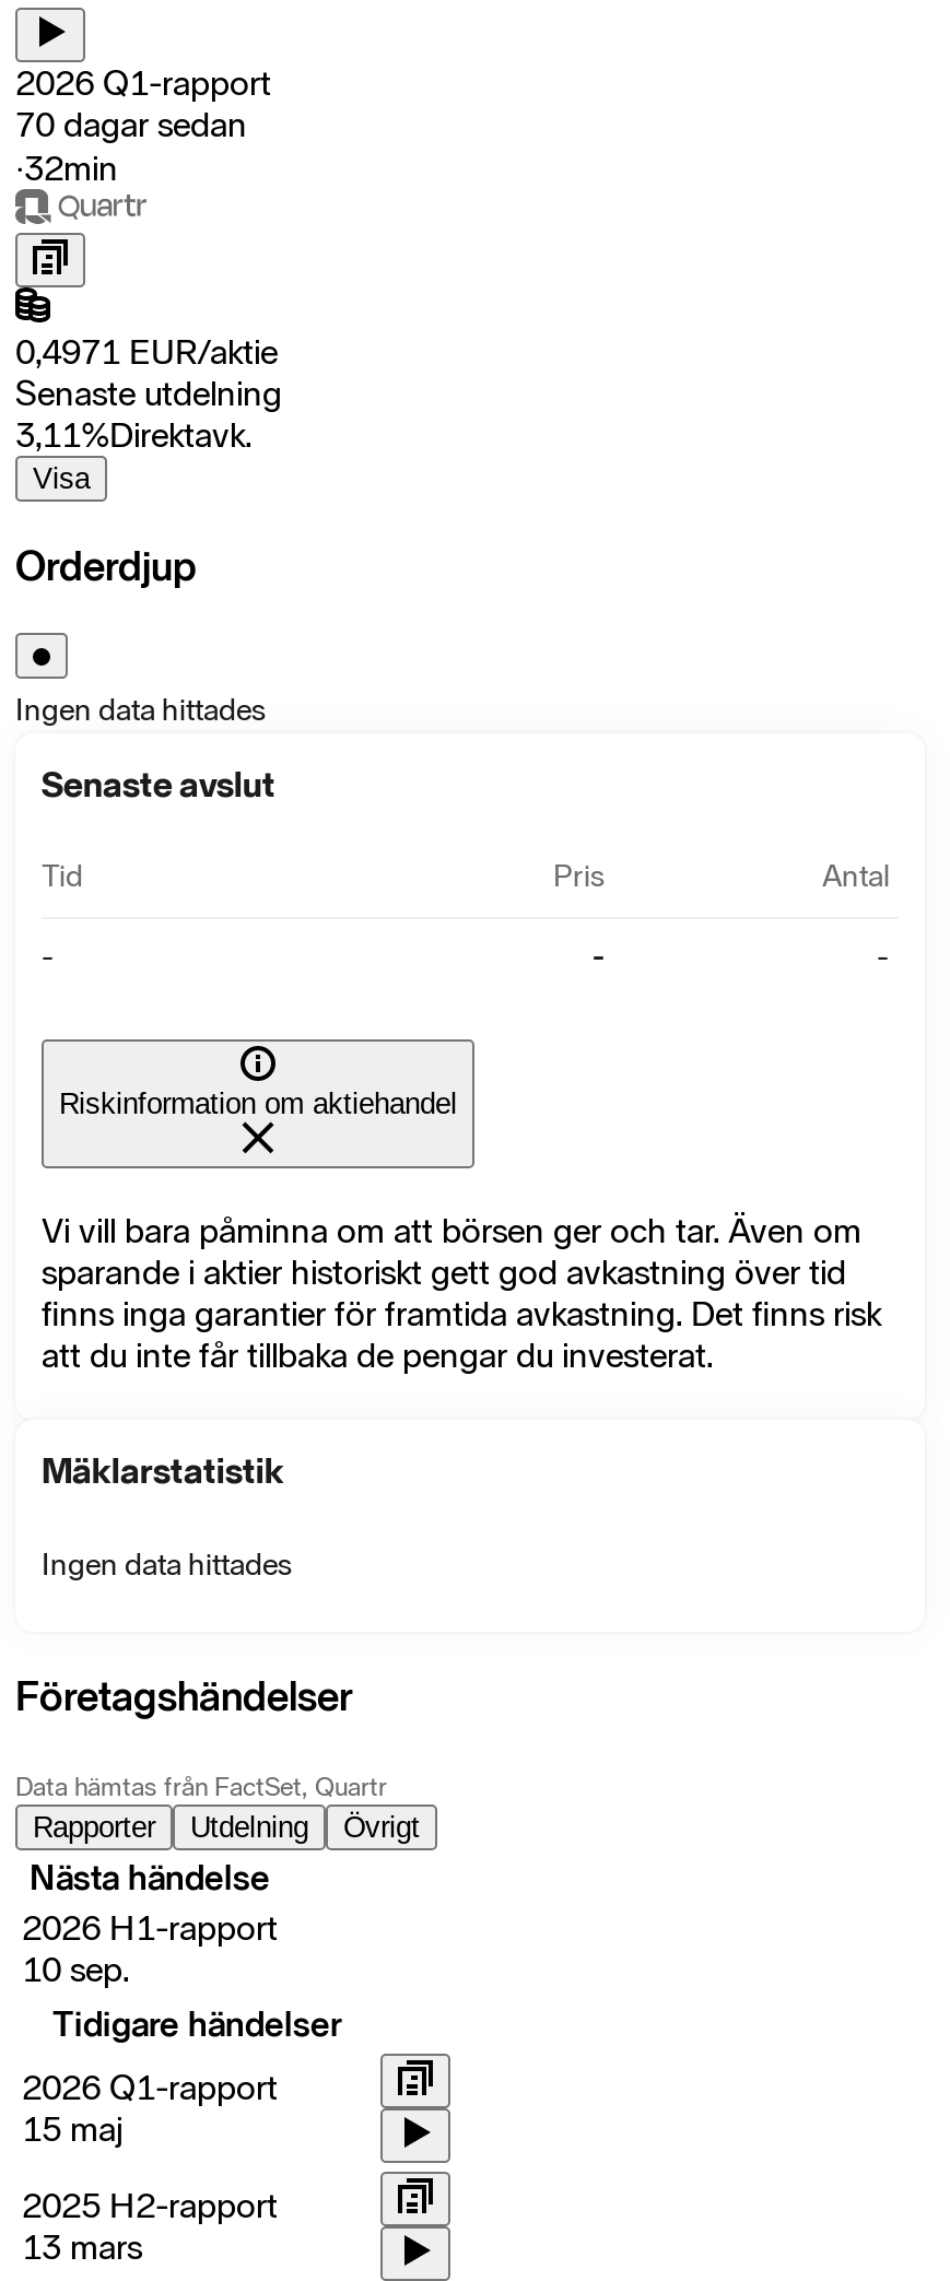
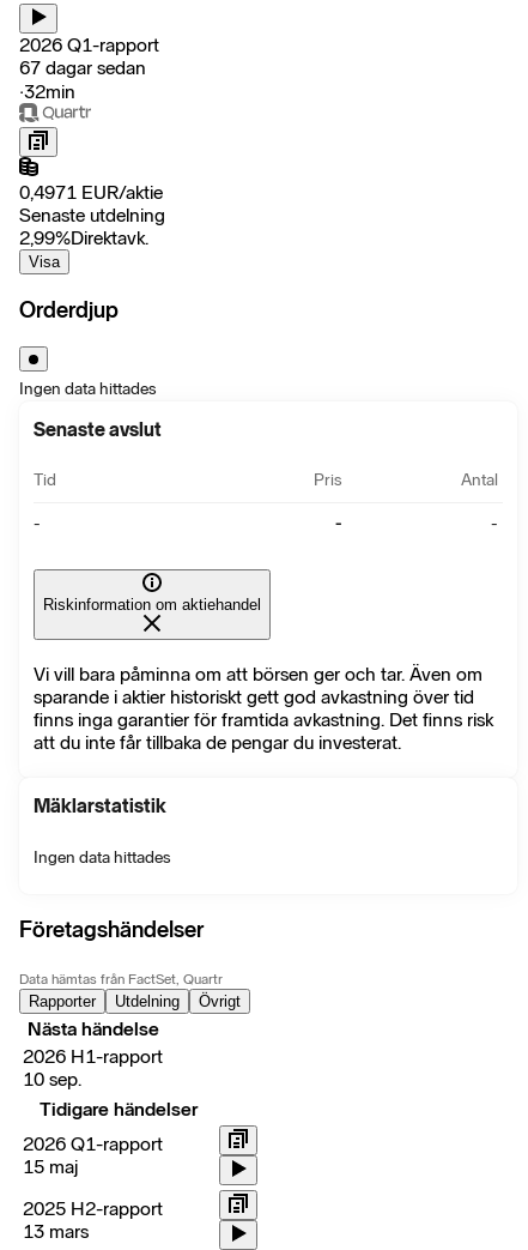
- 70 dagar sedan
+ 67 dagar sedan

- 3,11%Direktavk.
+ 2,99%Direktavk.
